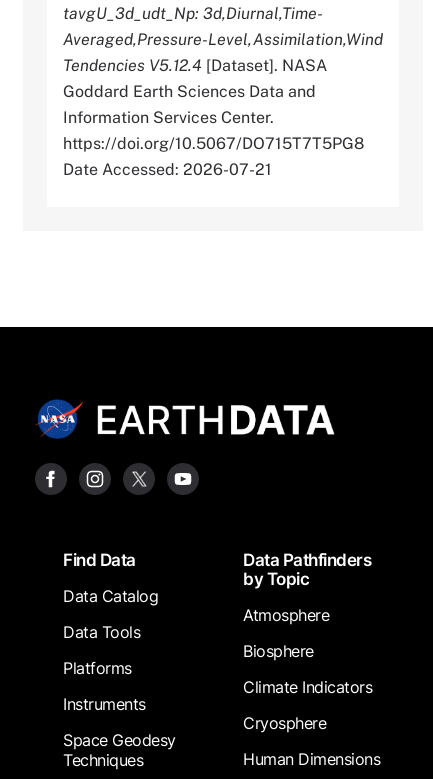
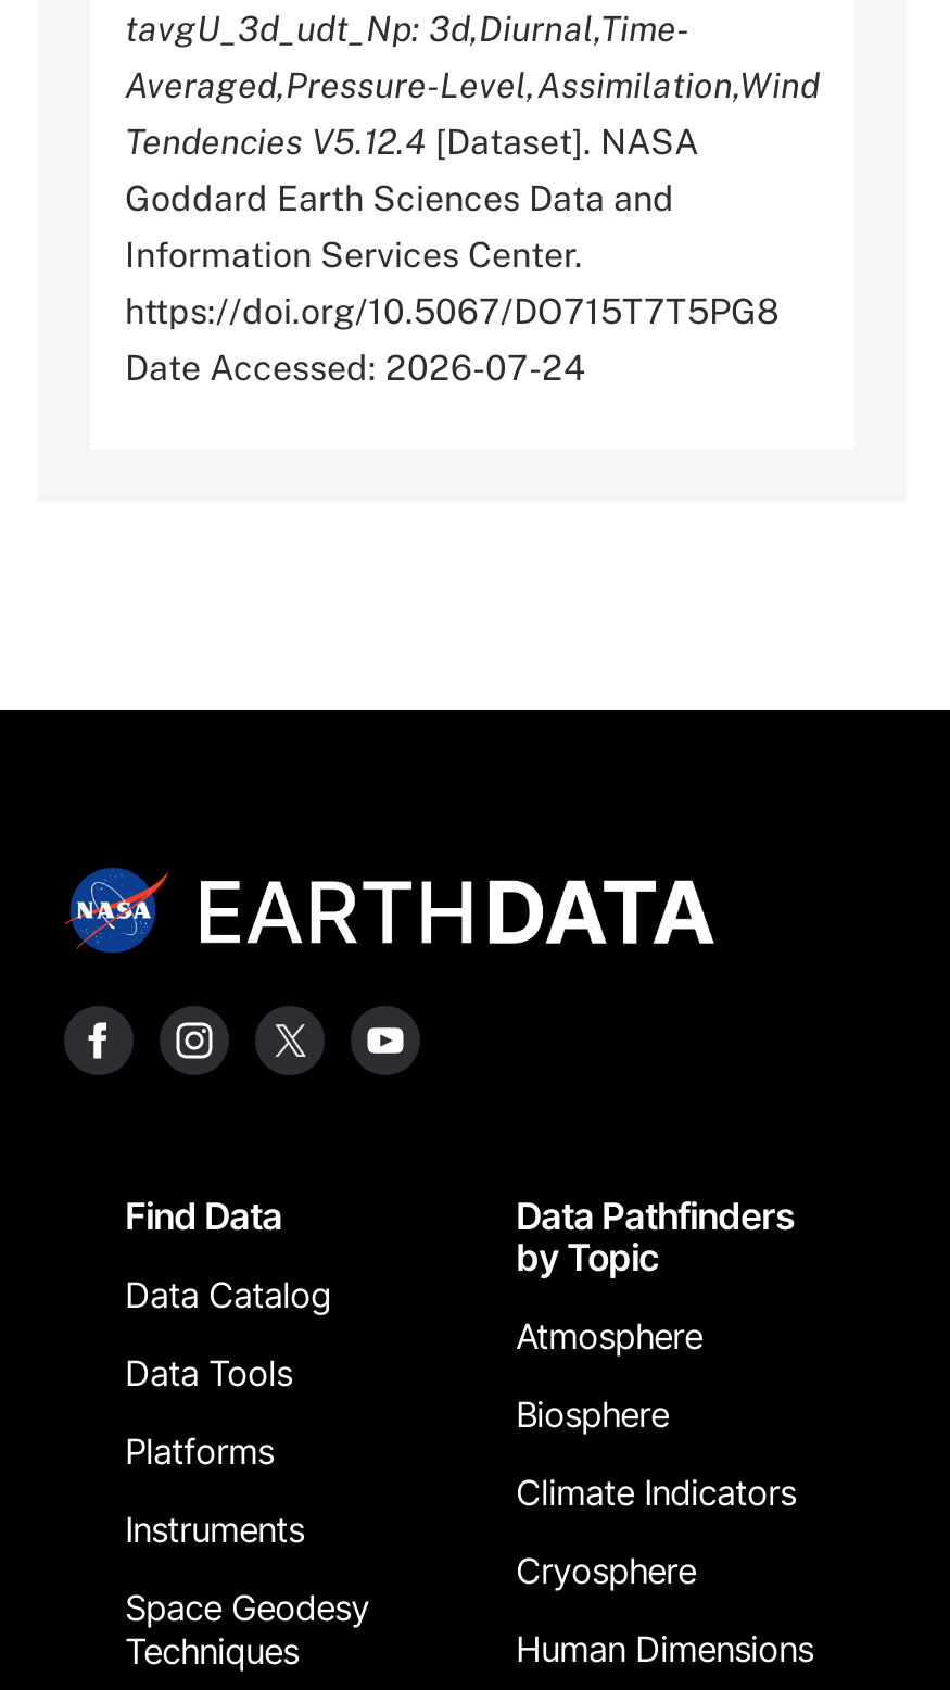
- Date Accessed: 2026-07-21
+ Date Accessed: 2026-07-24
